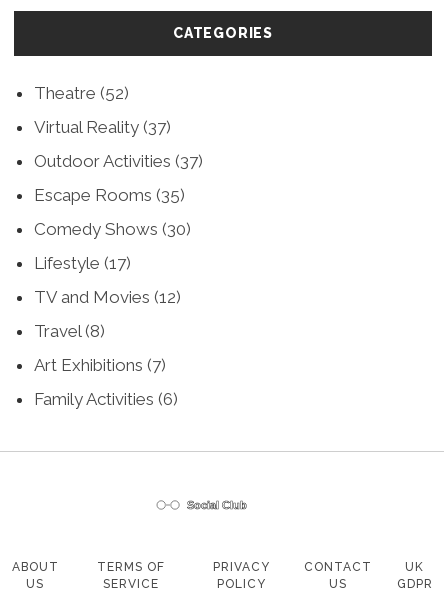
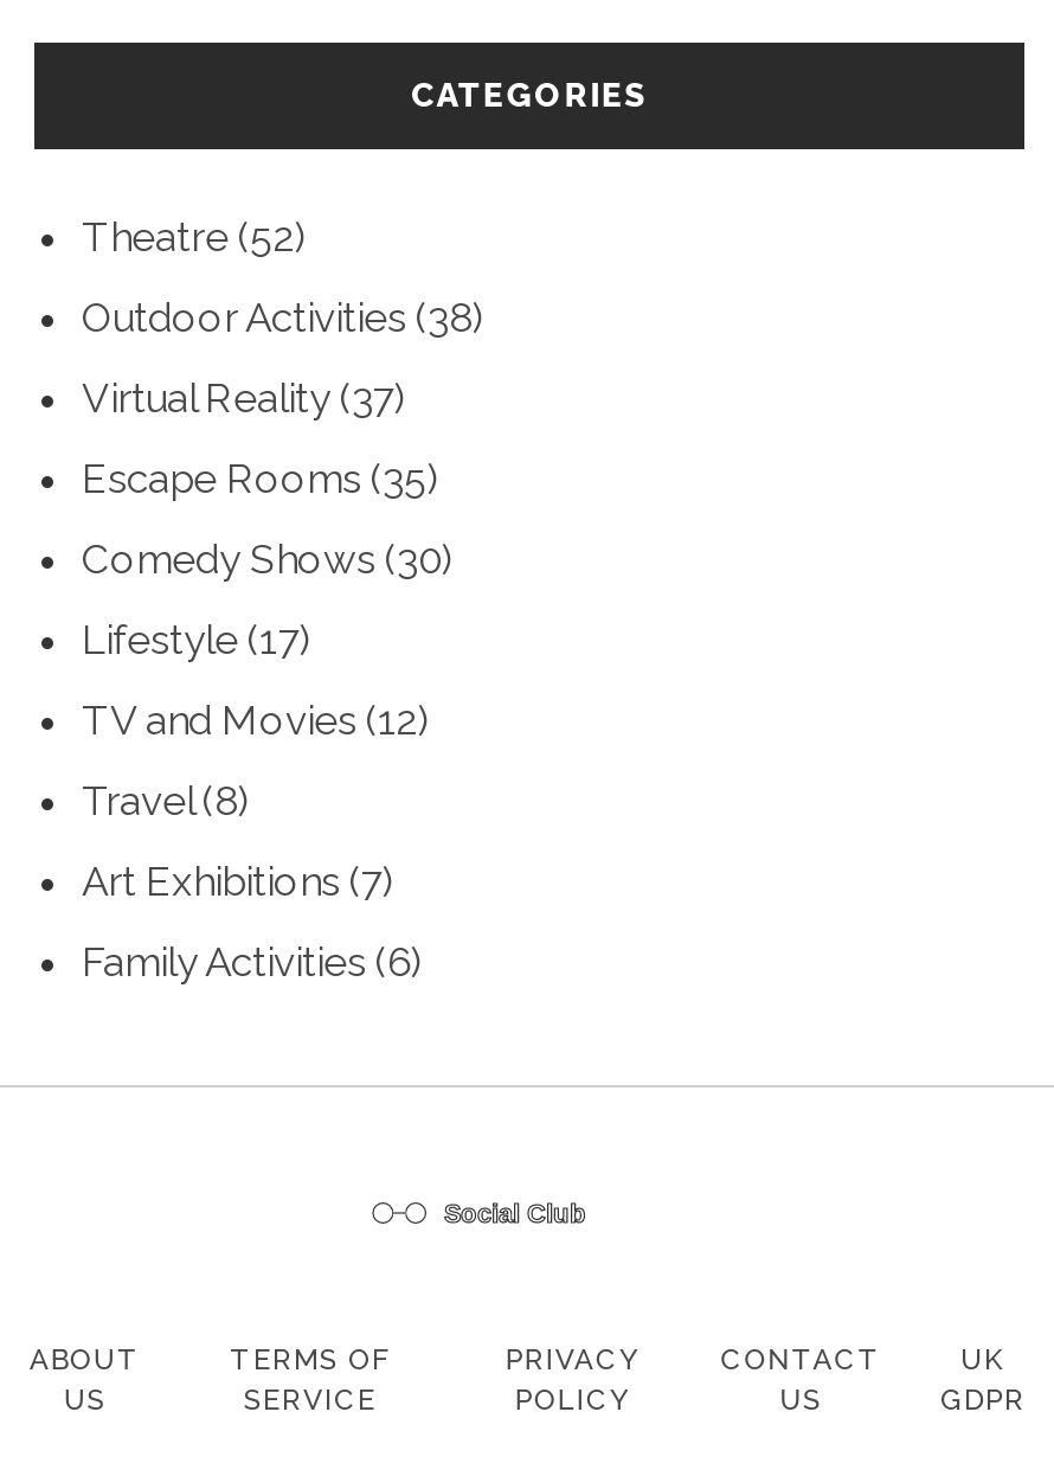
+ Outdoor Activities (38)

moved down: Virtual Reality (37)

- Outdoor Activities (37)
